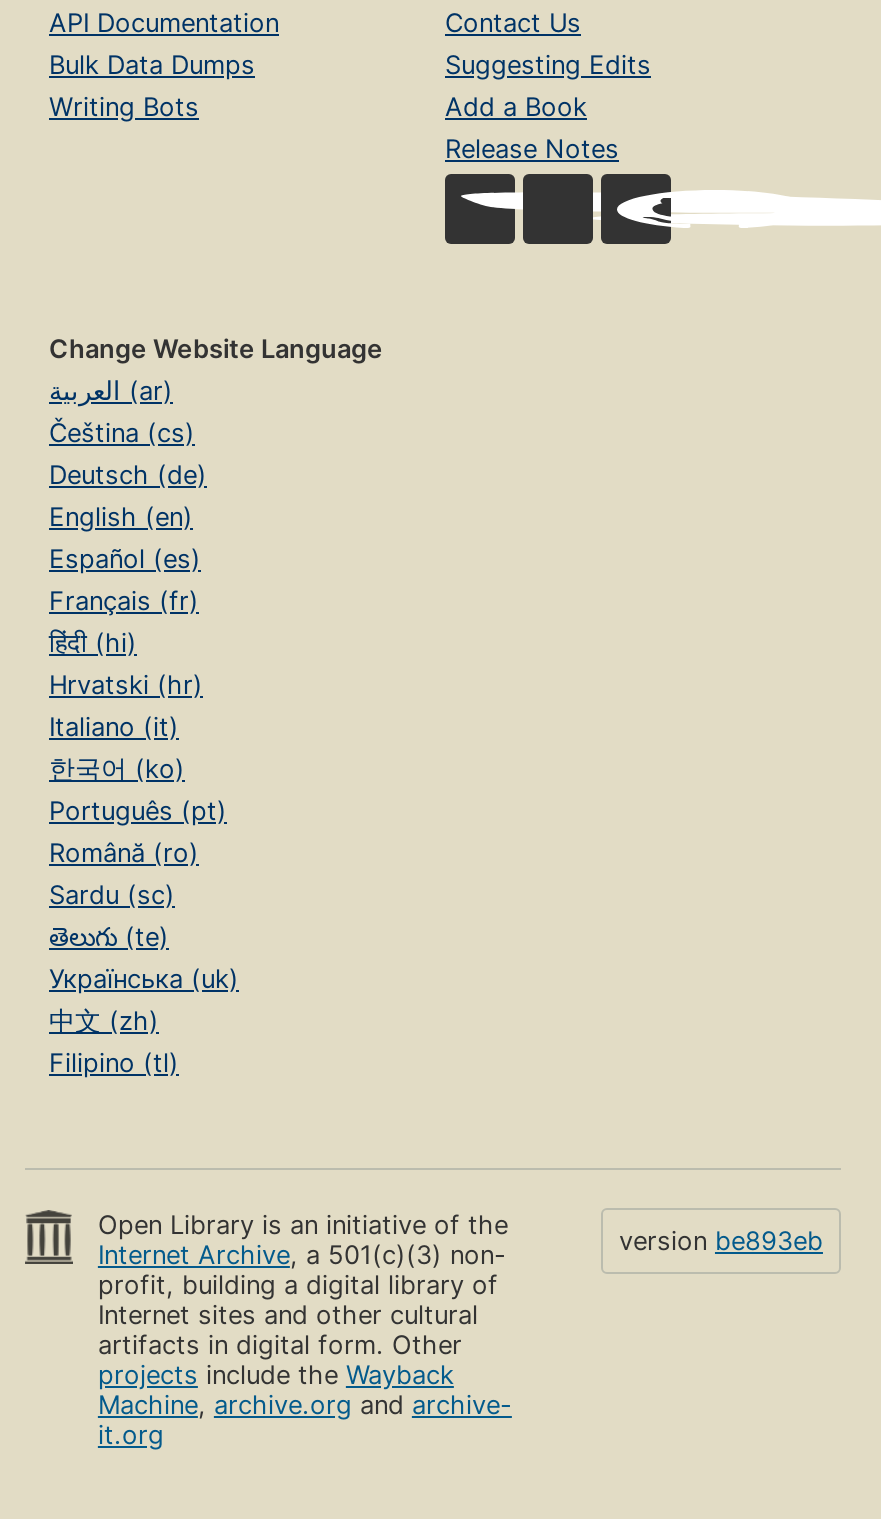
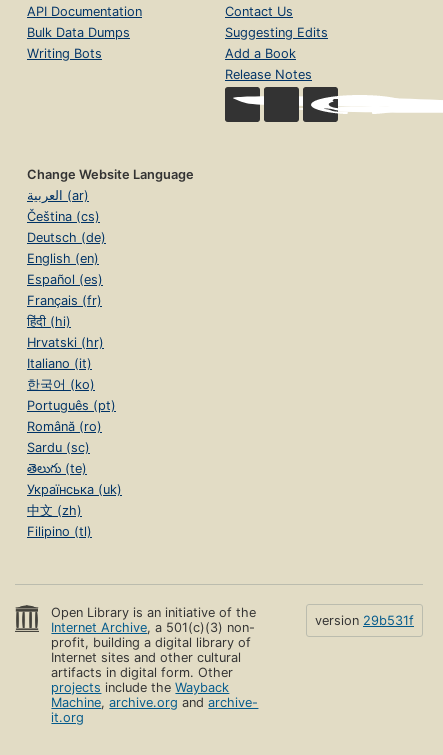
- version be893eb
+ version 29b531f
